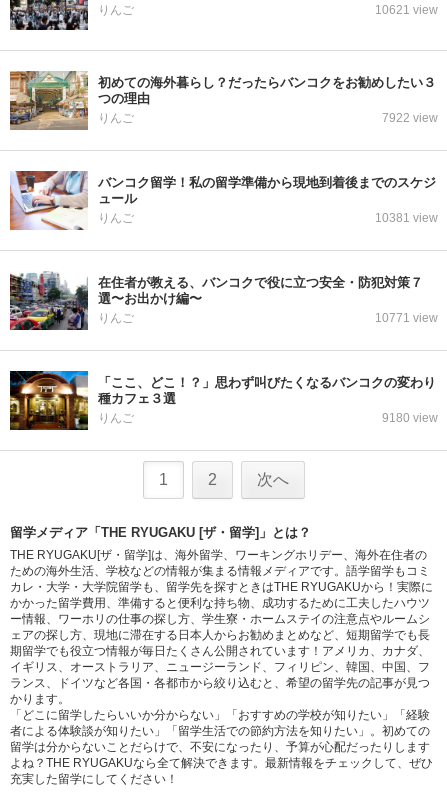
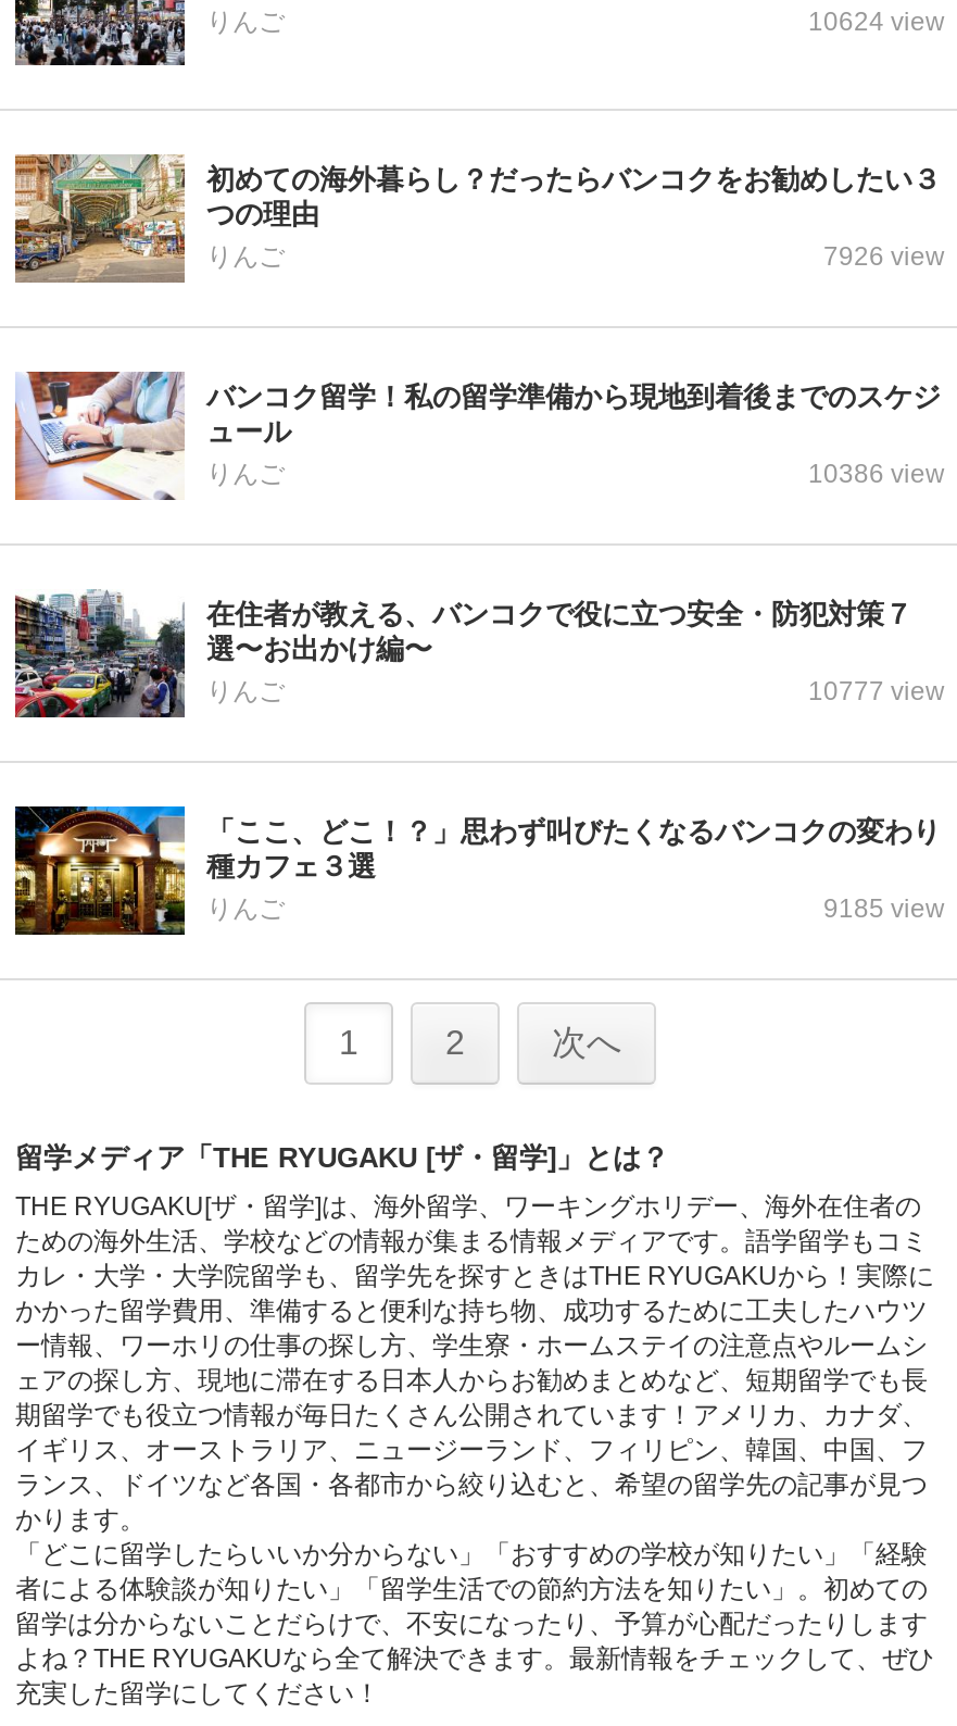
- 10621 view
+ 10624 view

- 7922 view
+ 7926 view

- 10381 view
+ 10386 view

- 10771 view
+ 10777 view

- 9180 view
+ 9185 view
